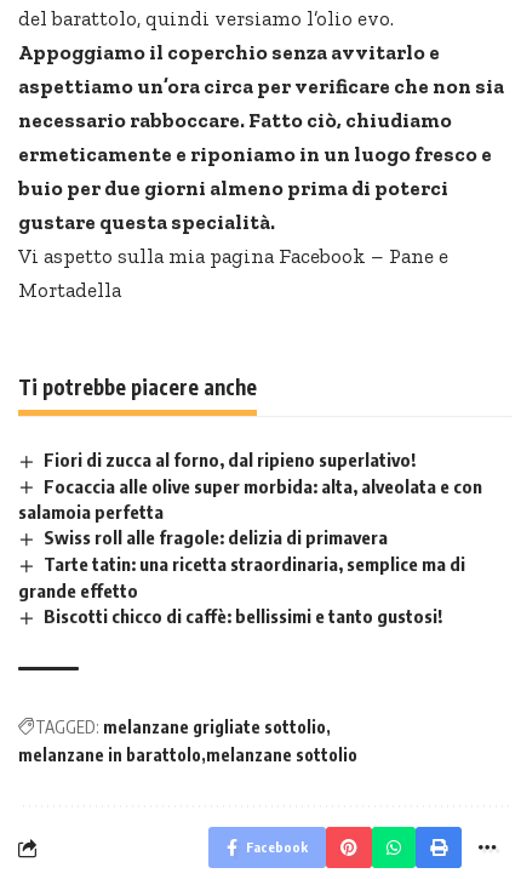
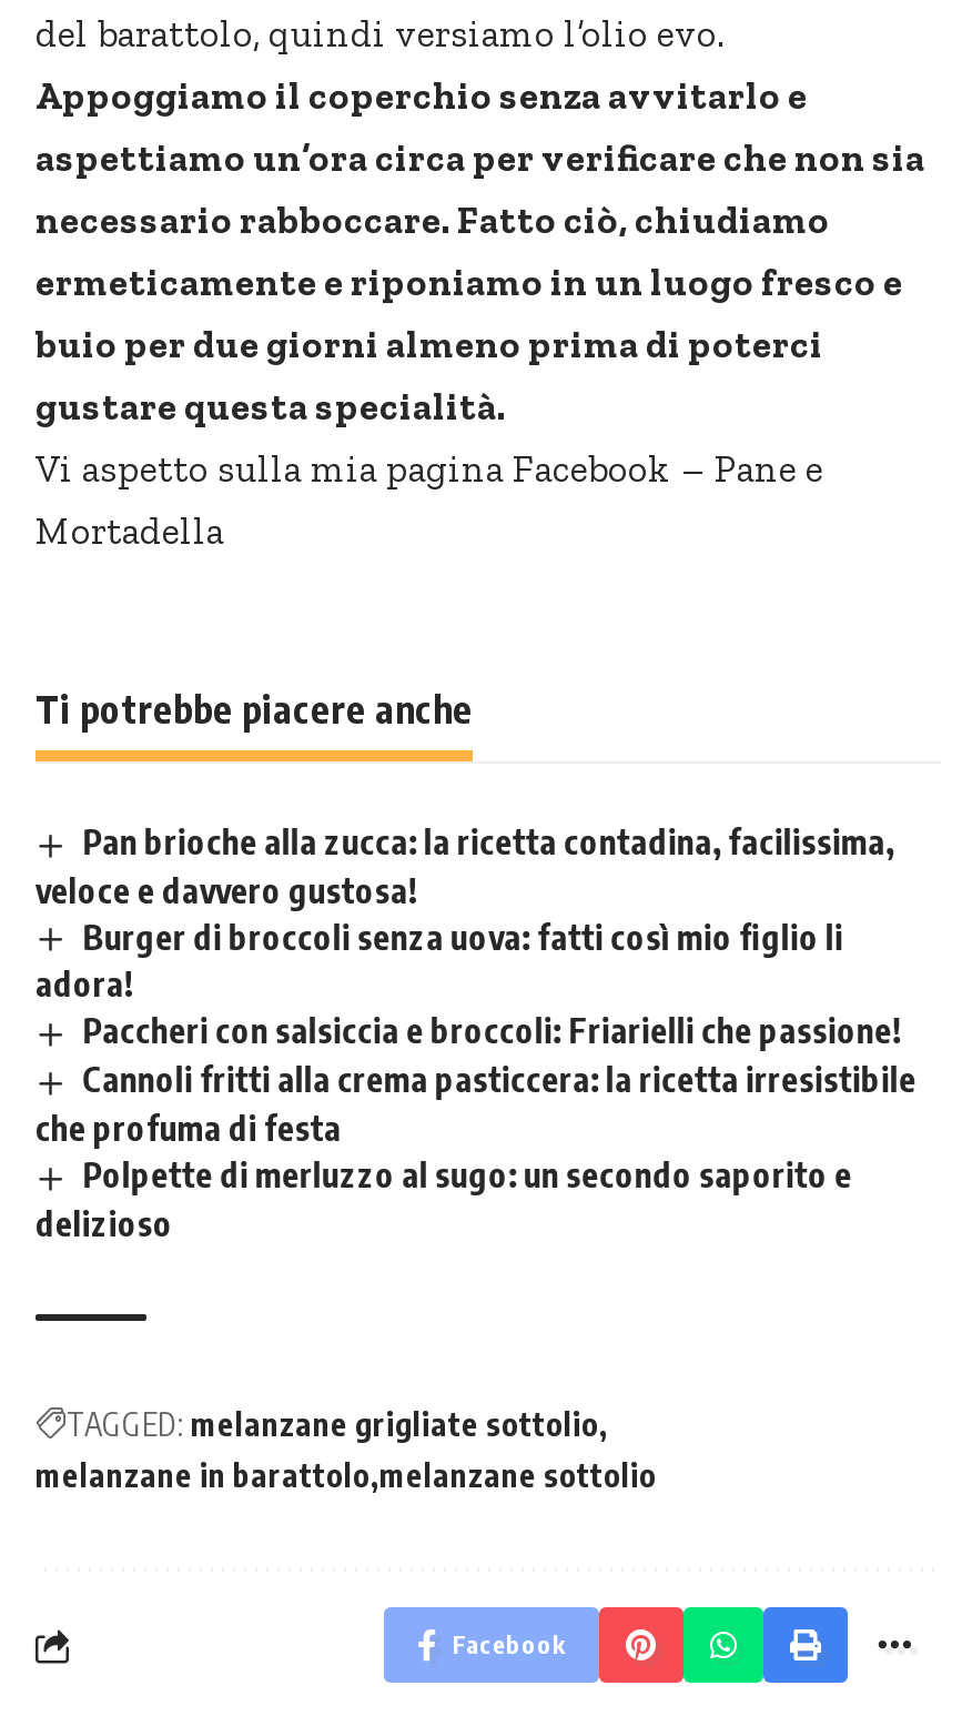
- Fiori di zucca al forno, dal ripieno superlativo!
- Focaccia alle olive super morbida: alta, alveolata e con
- salamoia perfetta
- Swiss roll alle fragole: delizia di primavera
- Tarte tatin: una ricetta straordinaria, semplice ma di
- grande effetto
- Biscotti chicco di caffè: bellissimi e tanto gustosi!
+ Pan brioche alla zucca: la ricetta contadina, facilissima,
+ veloce e davvero gustosa!
+ Burger di broccoli senza uova: fatti così mio figlio li
+ adora!
+ Paccheri con salsiccia e broccoli: Friarielli che passione!
+ Cannoli fritti alla crema pasticcera: la ricetta irresistibile
+ che profuma di festa
+ Polpette di merluzzo al sugo: un secondo saporito e
+ delizioso
